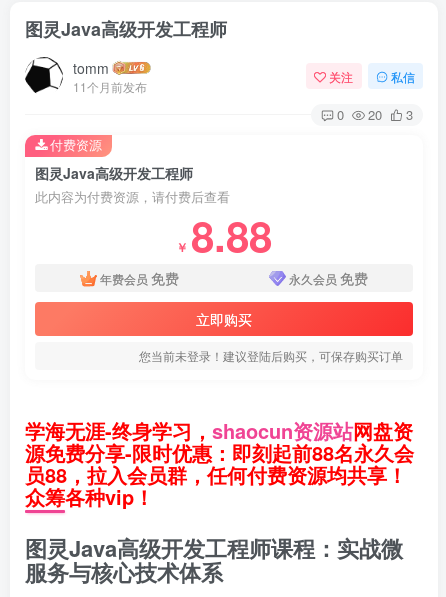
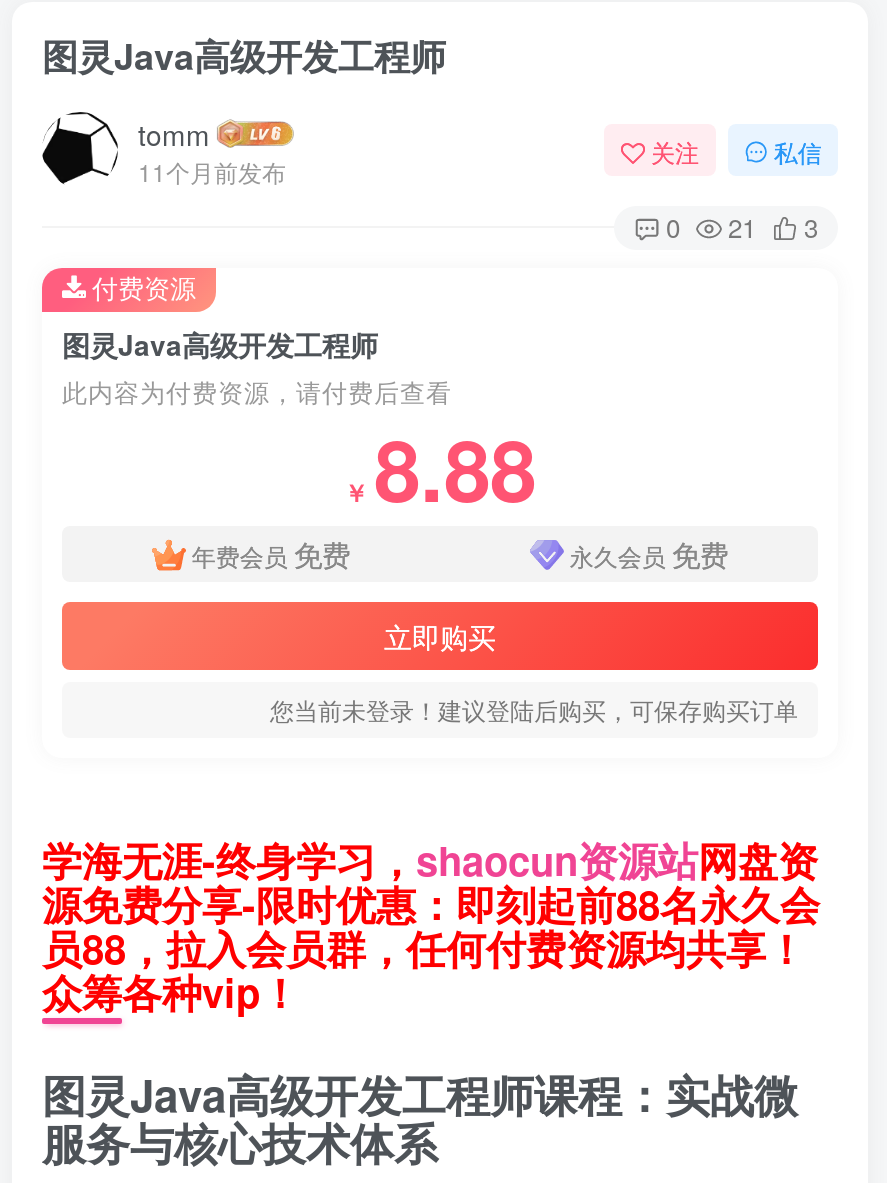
- 0 20 3
+ 0 21 3
